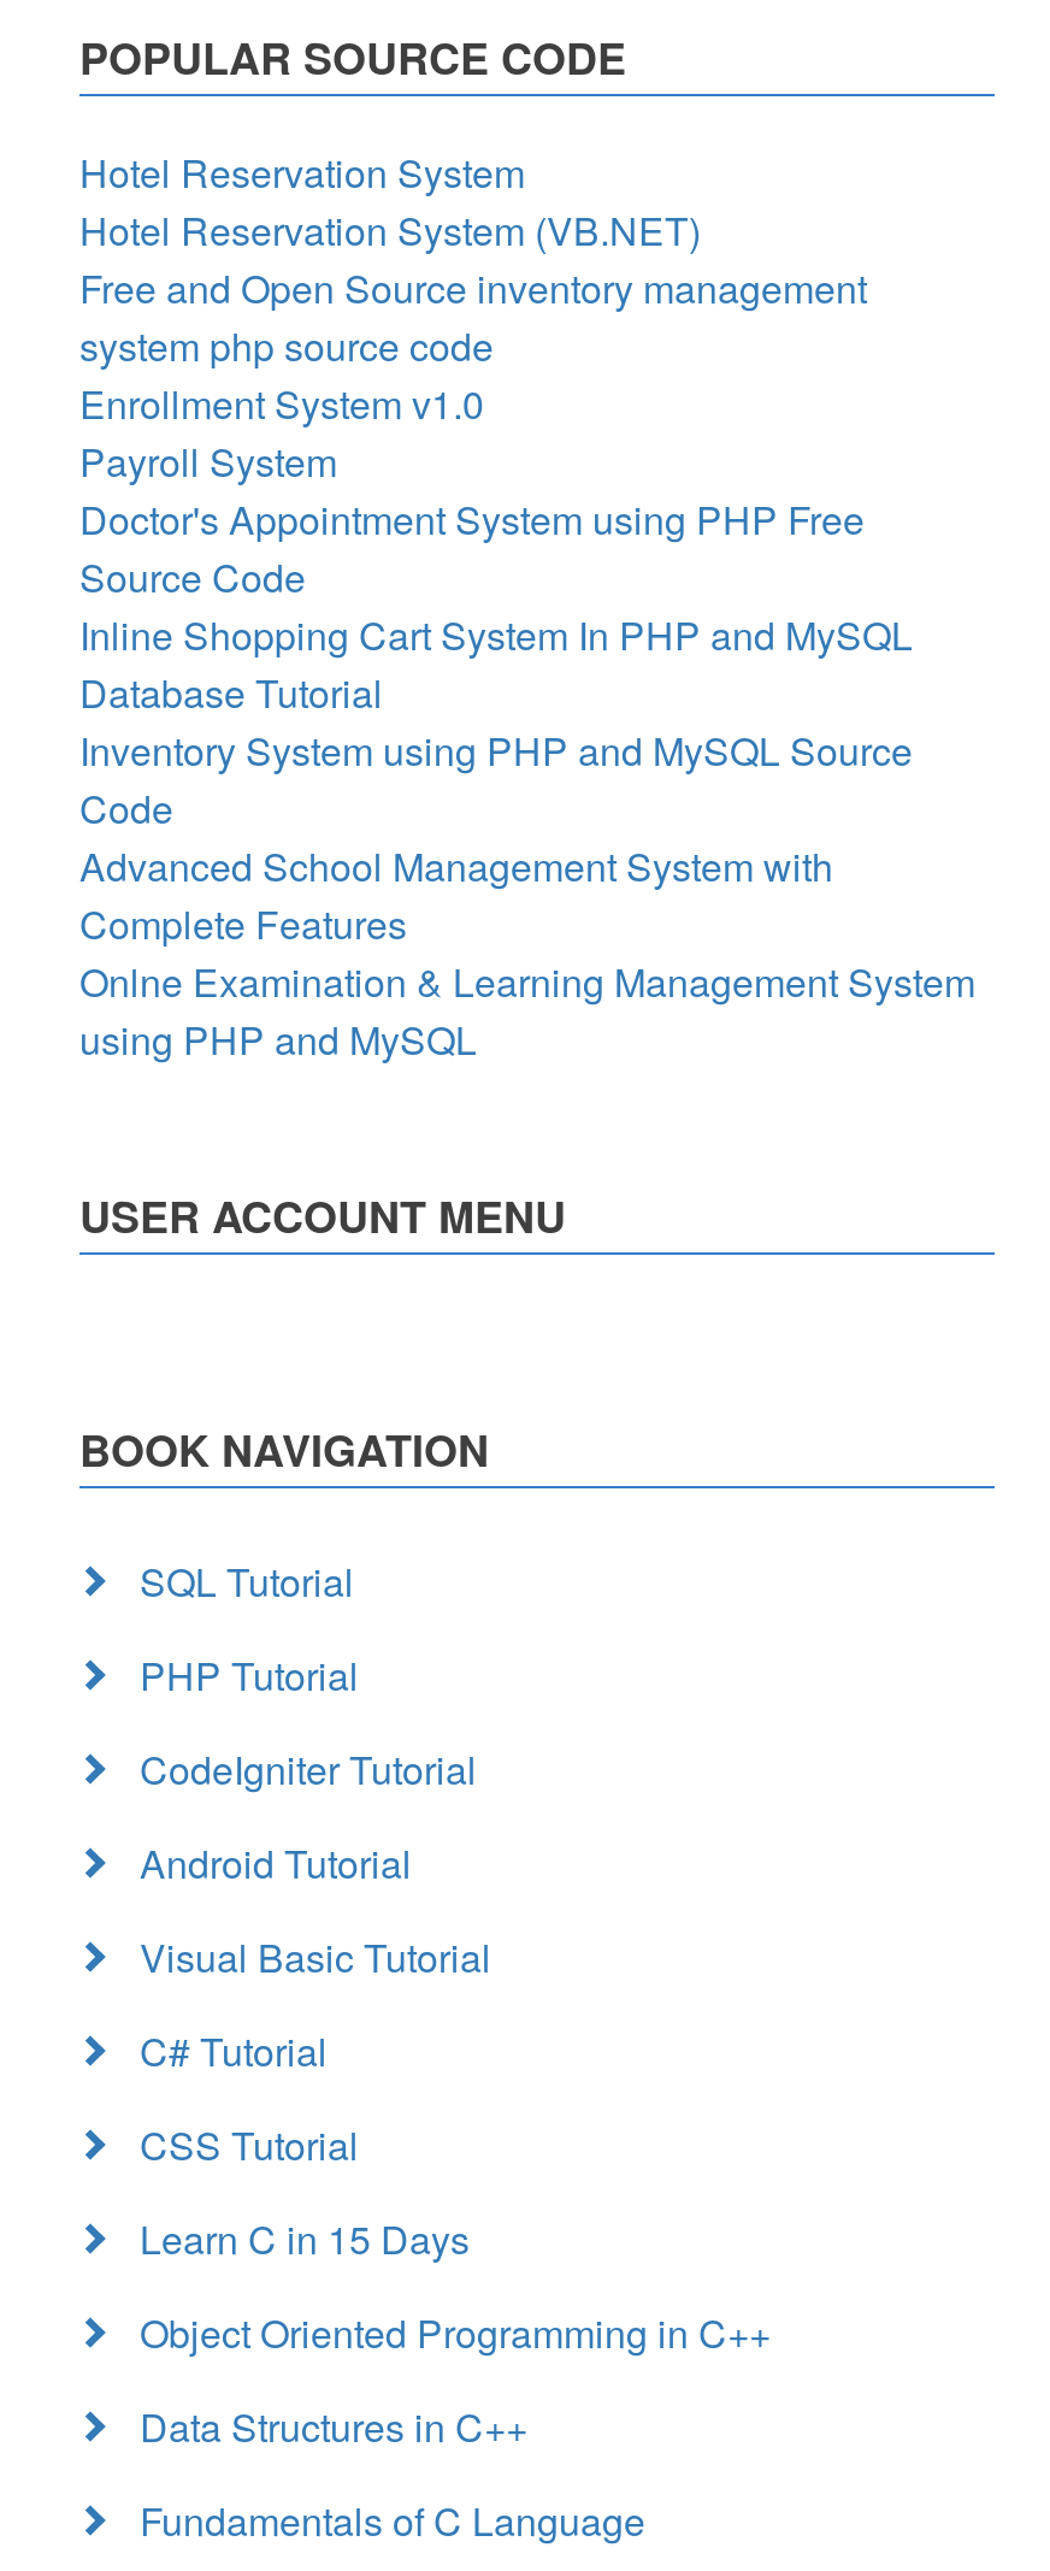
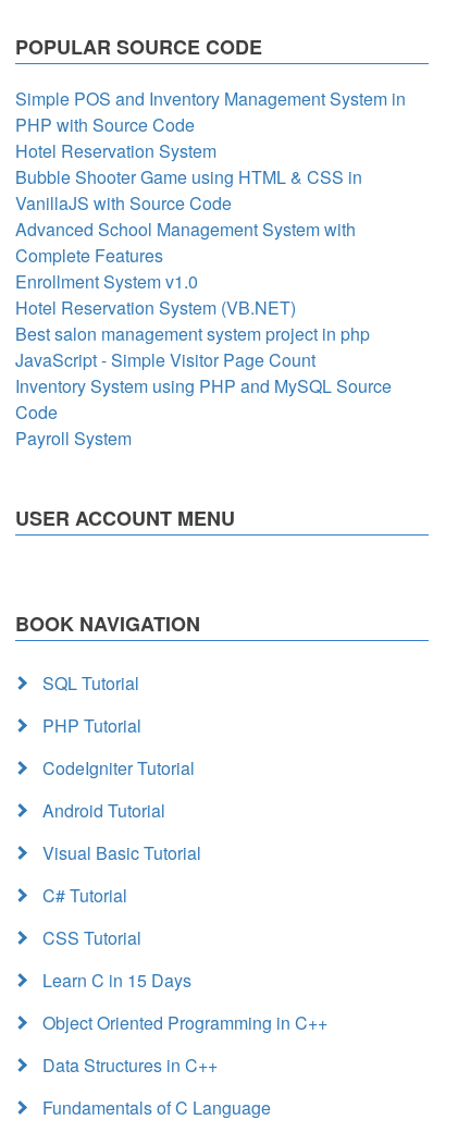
+ Simple POS and Inventory Management System in
+ PHP with Source Code

moved down: Hotel Reservation System

moved down: Enrollment System v1.0 | Hotel Reservation System (VB.NET)

- Free and Open Source inventory management
- system php source code
- Doctor's Appointment System using PHP Free
- Source Code
- Inline Shopping Cart System In PHP and MySQL
- Database Tutorial
+ Bubble Shooter Game using HTML & CSS in
+ VanillaJS with Source Code

moved down: Inventory System using PHP and MySQL Source | Code | Payroll System

moved up: Advanced School Management System with | Complete Features

- Onlne Examination & Learning Management System
- using PHP and MySQL
+ Best salon management system project in php
+ JavaScript - Simple Visitor Page Count
